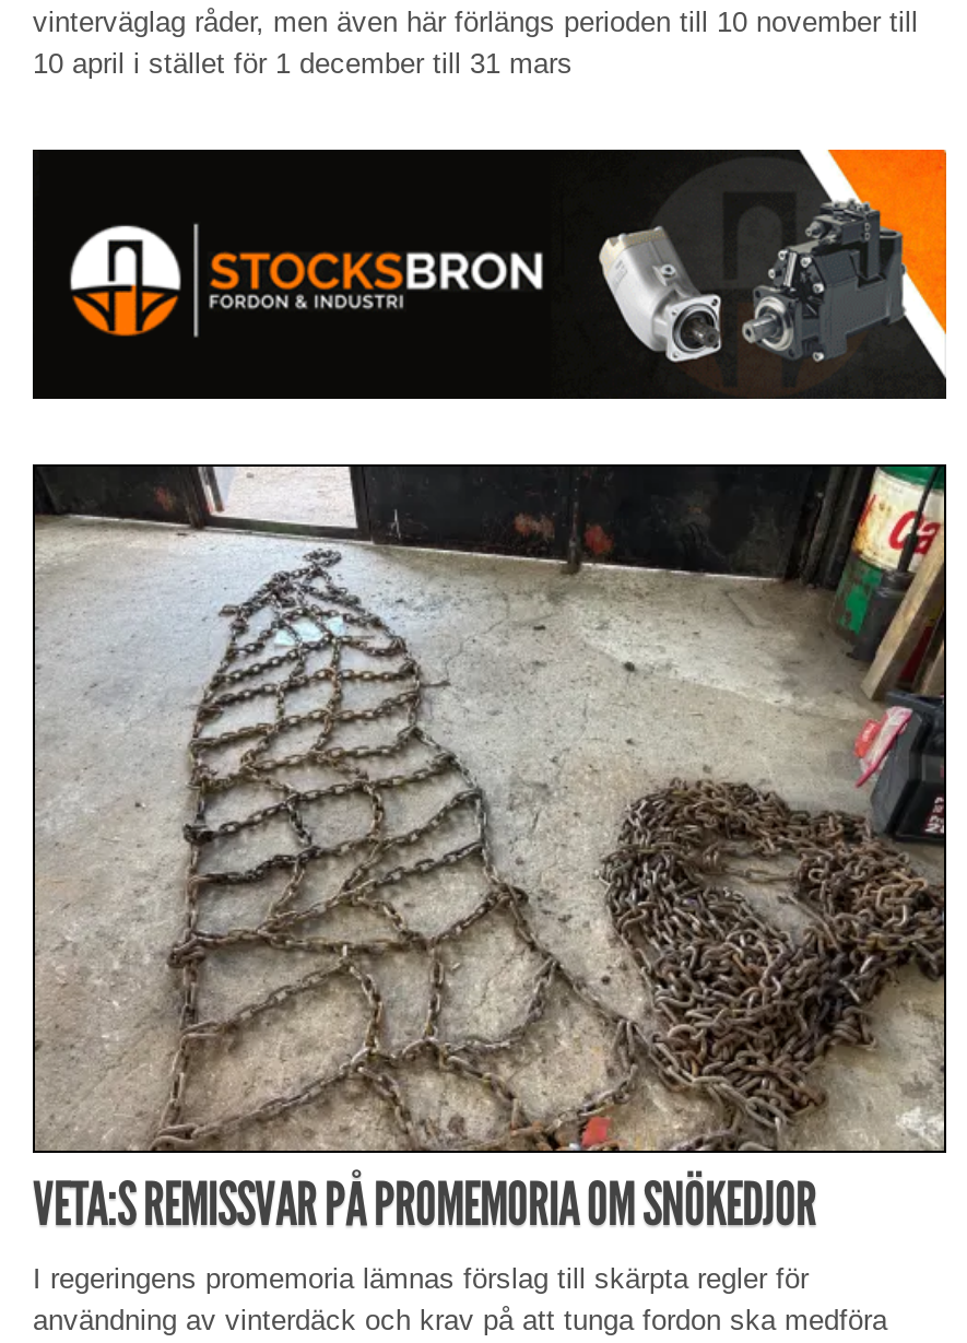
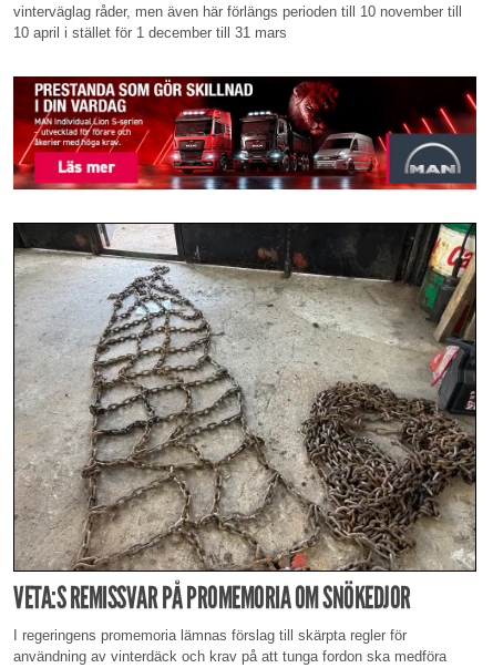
- [image]
+ [image]
